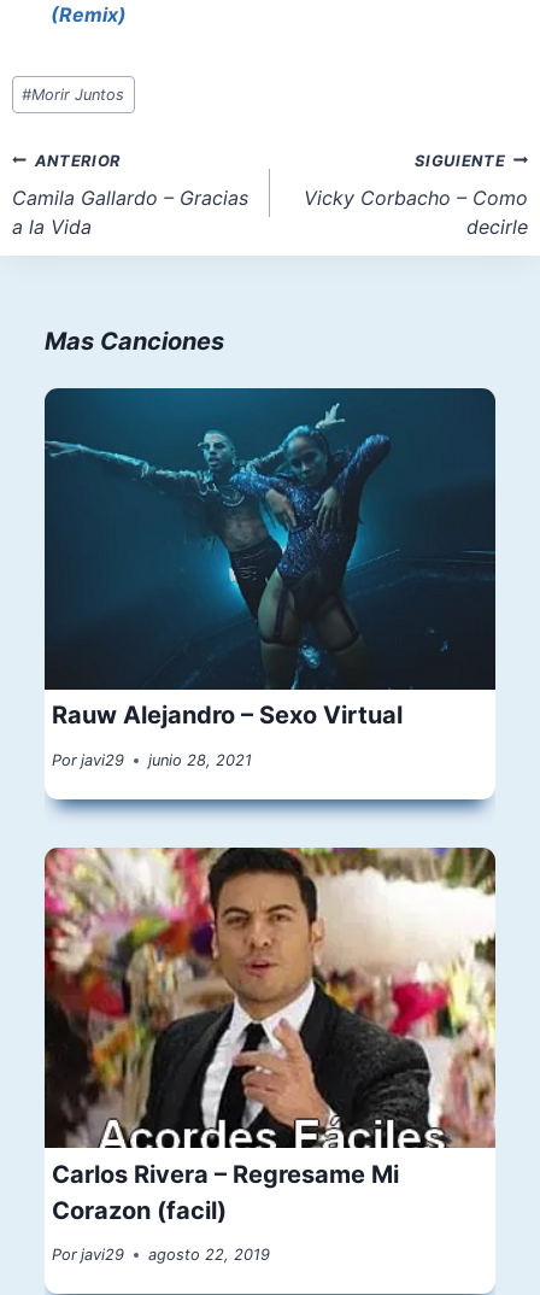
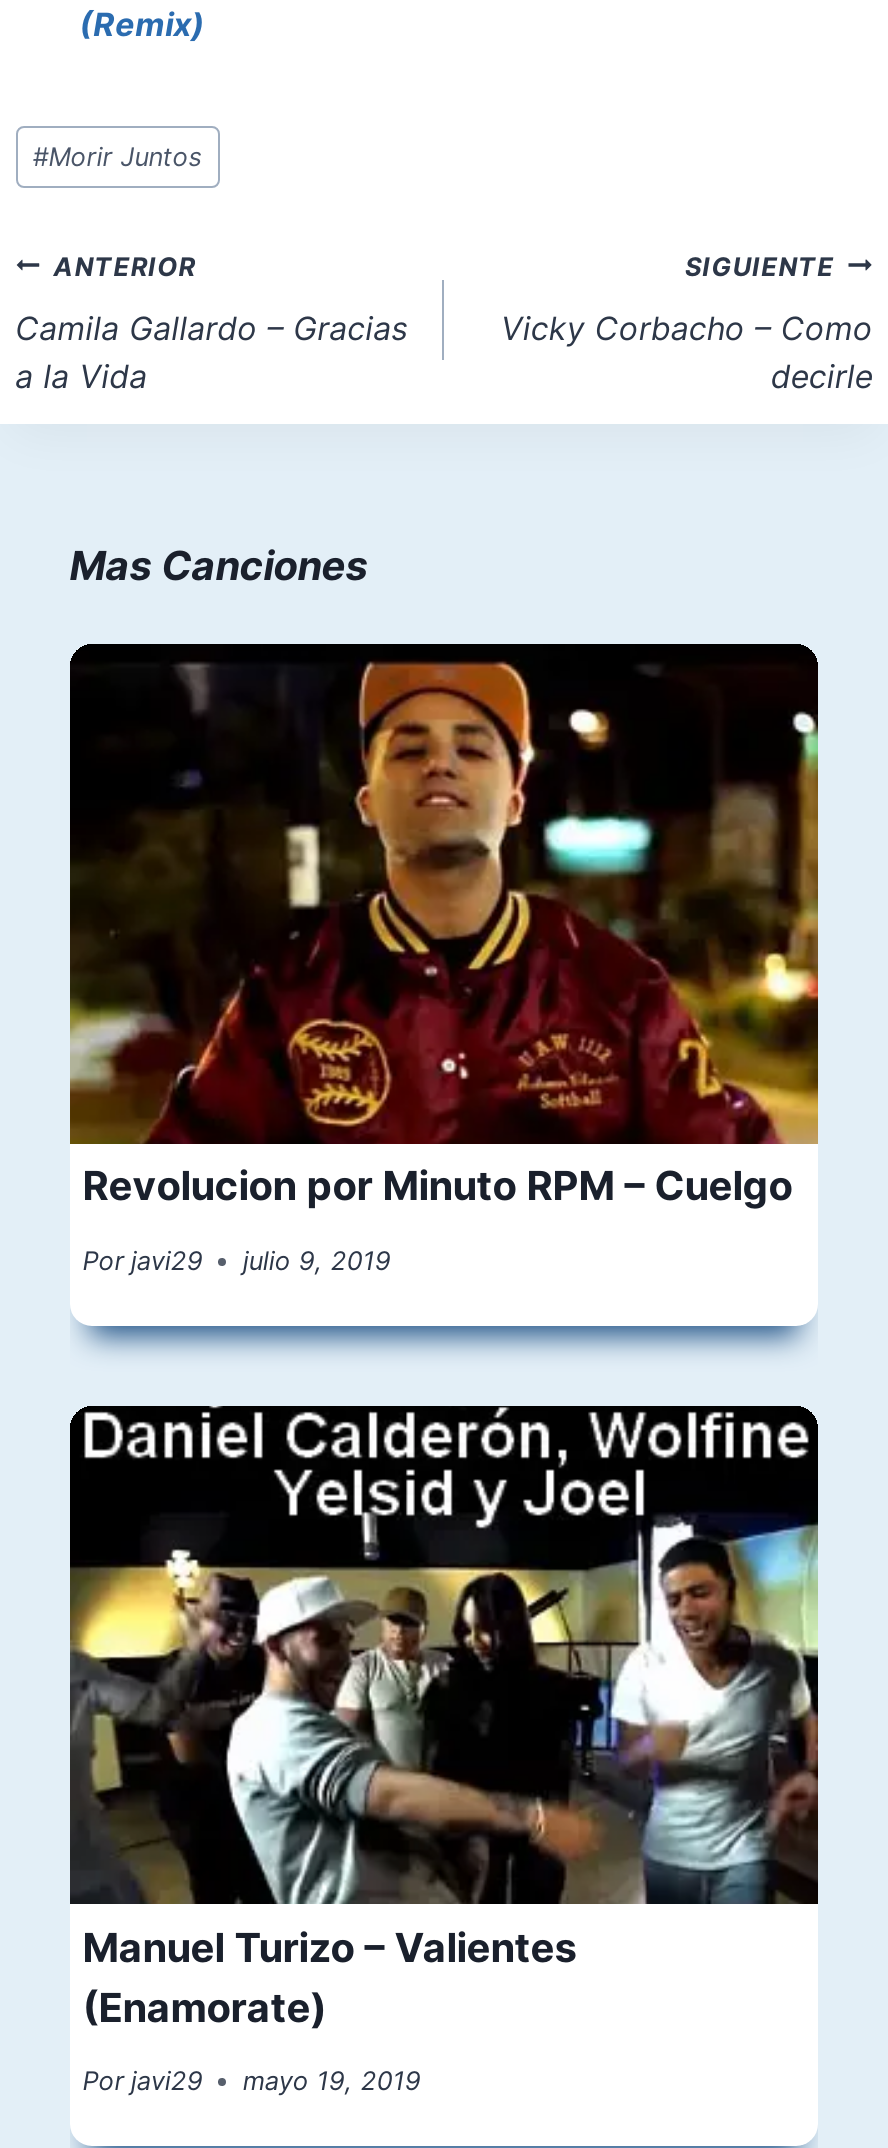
- [image]
- Rauw Alejandro – Sexo Virtual
+ [image]
+ Revolucion por Minuto RPM – Cuelgo

- Por javi29 junio 28, 2021
+ Por javi29 julio 9, 2019

- [image]
- Carlos Rivera – Regresame Mi
- Corazon (facil)
+ [image]
+ Manuel Turizo – Valientes
+ (Enamorate)

- Por javi29 agosto 22, 2019
+ Por javi29 mayo 19, 2019
